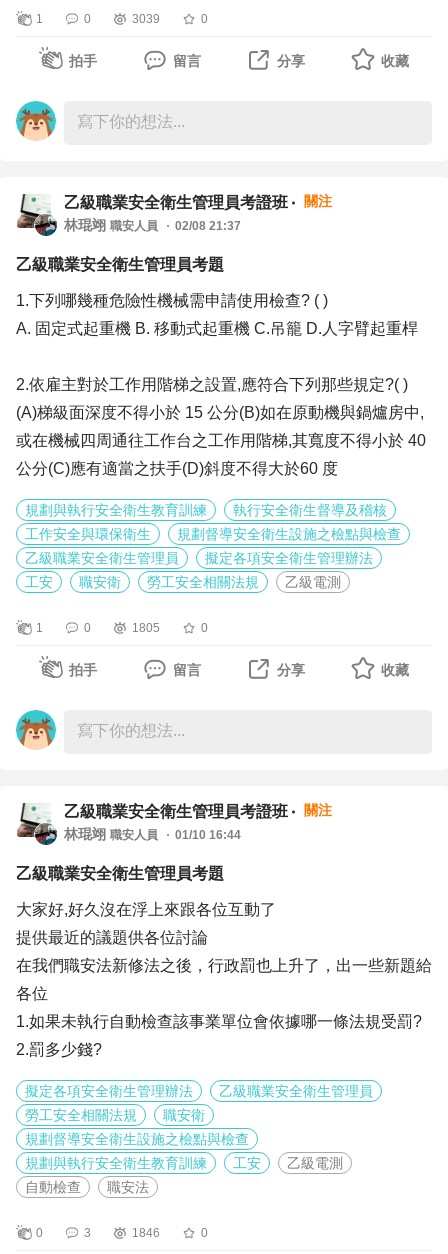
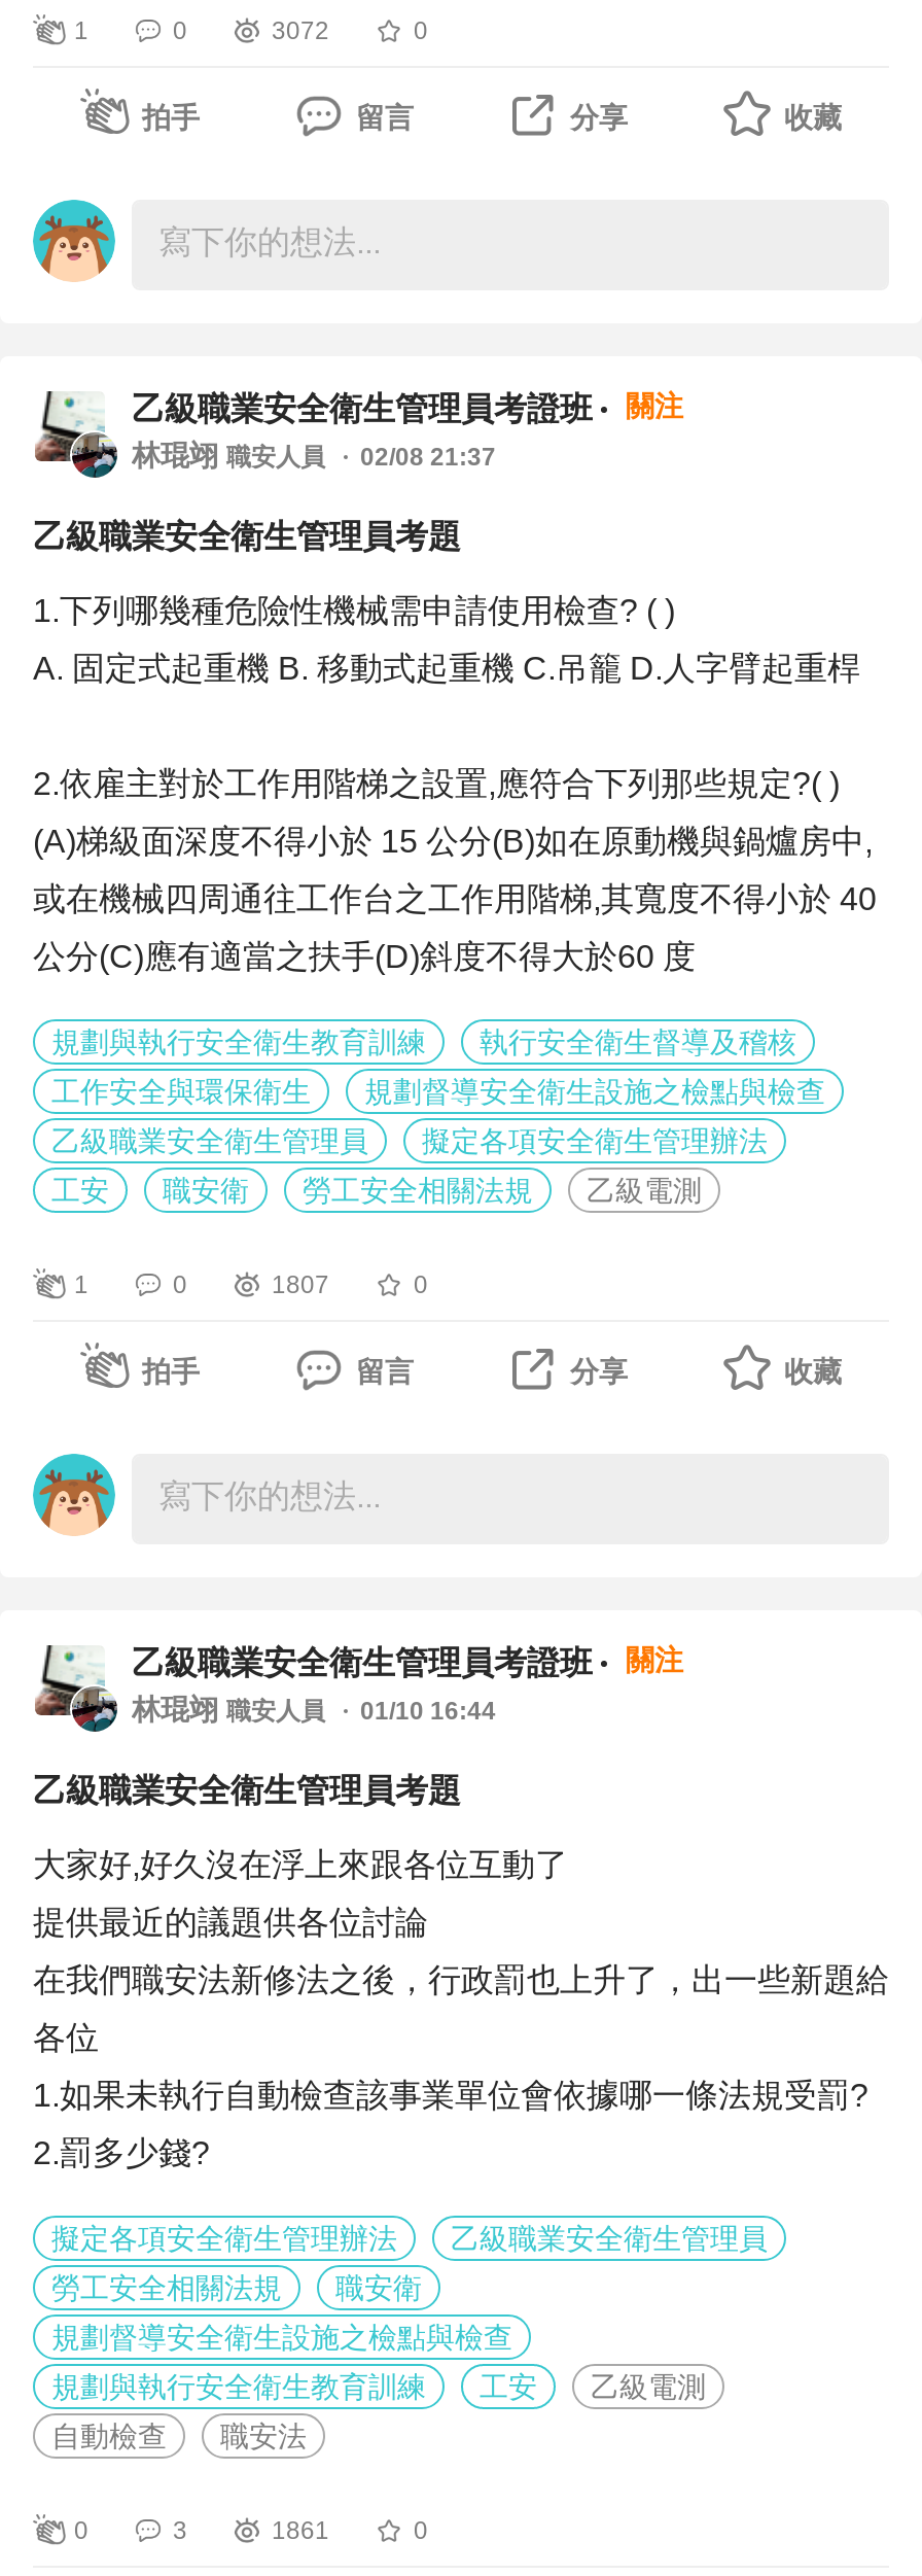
- 3039
+ 3072

- 1805
+ 1807

- 1846
+ 1861
